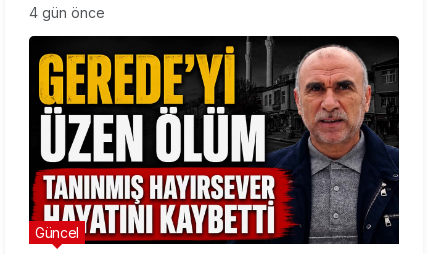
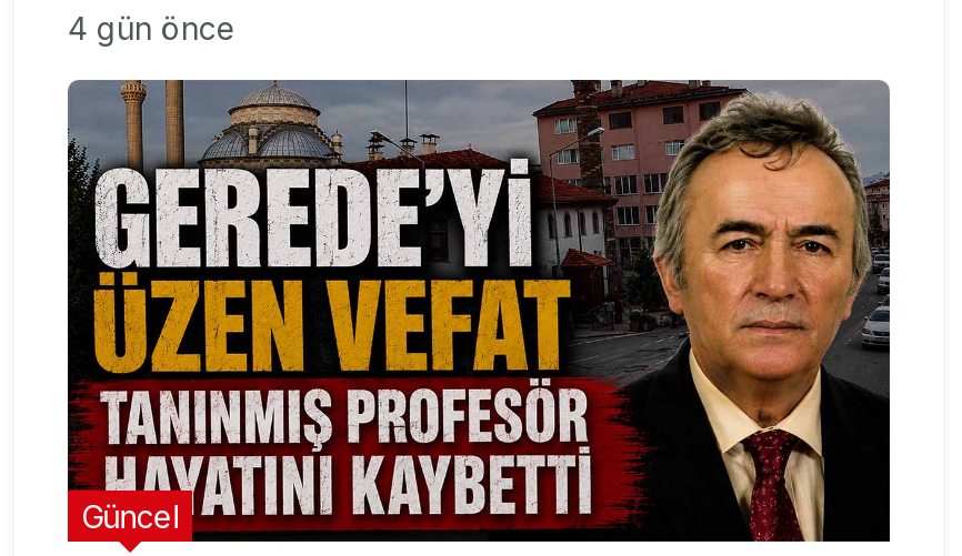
- [image]
+ [image]
